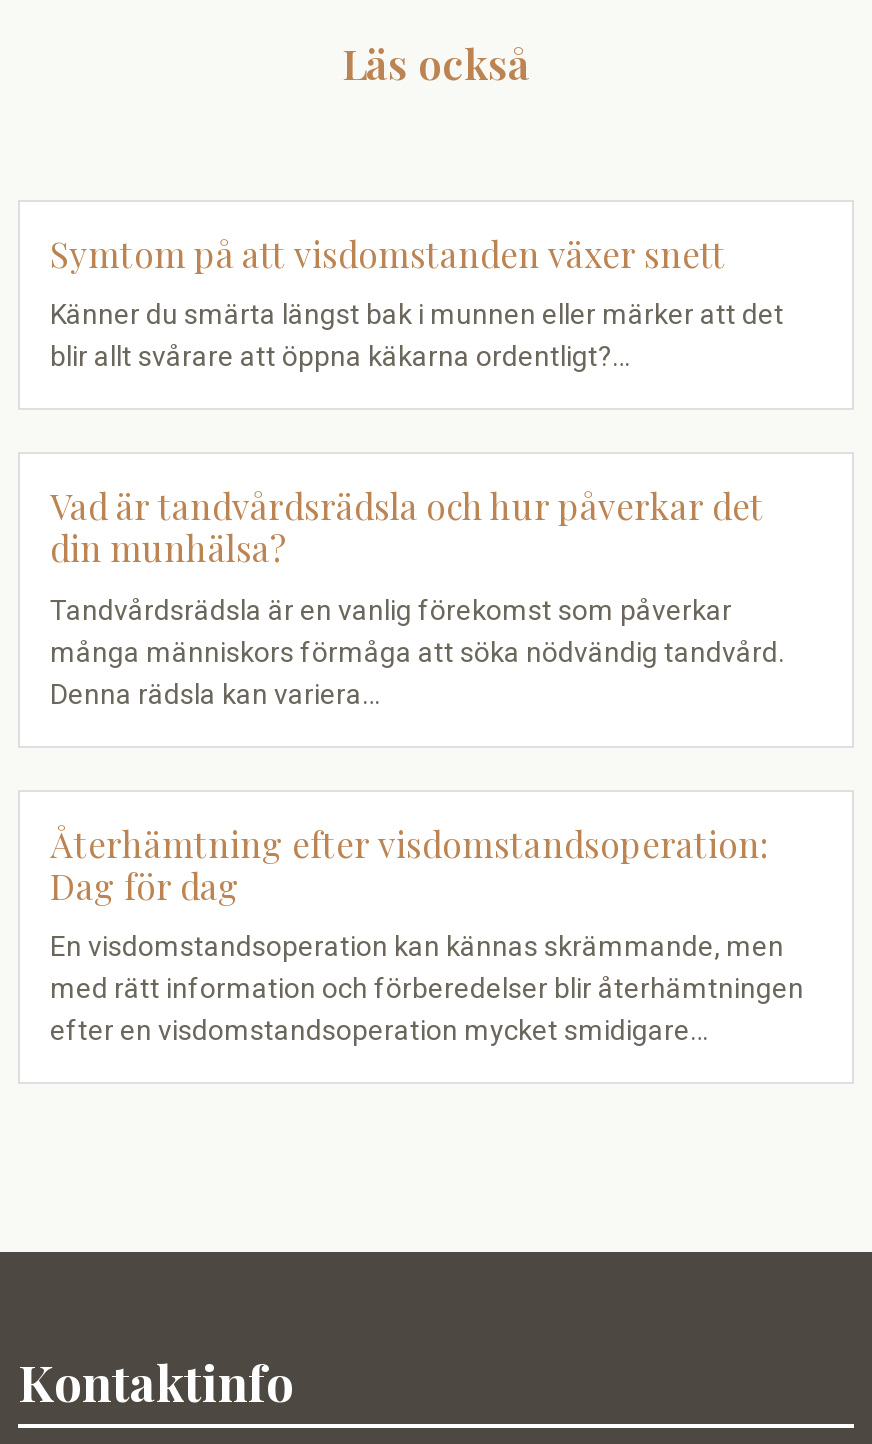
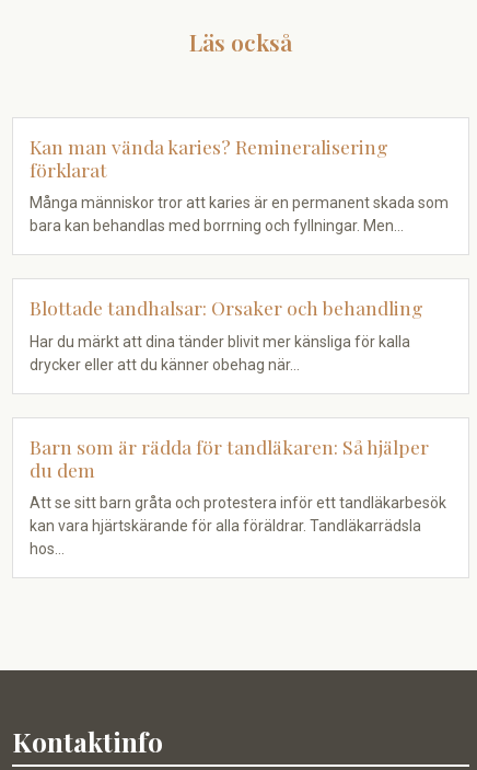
- Symtom på att visdomstanden växer snett
+ Kan man vända karies? Remineralisering
+ förklarat

- Känner du smärta längst bak i munnen eller märker att det
- blir allt svårare att öppna käkarna ordentligt?…
+ Många människor tror att karies är en permanent skada som
+ bara kan behandlas med borrning och fyllningar. Men…

- Vad är tandvårdsrädsla och hur påverkar det
- din munhälsa?
+ Blottade tandhalsar: Orsaker och behandling

- Tandvårdsrädsla är en vanlig förekomst som påverkar
- många människors förmåga att söka nödvändig tandvård.
- Denna rädsla kan variera…
+ Har du märkt att dina tänder blivit mer känsliga för kalla
+ drycker eller att du känner obehag när…

- Återhämtning efter visdomstandsoperation:
- Dag för dag
+ Barn som är rädda för tandläkaren: Så hjälper
+ du dem

- En visdomstandsoperation kan kännas skrämmande, men
- med rätt information och förberedelser blir återhämtningen
- efter en visdomstandsoperation mycket smidigare…
+ Att se sitt barn gråta och protestera inför ett tandläkarbesök
+ kan vara hjärtskärande för alla föräldrar. Tandläkarrädsla
+ hos…
